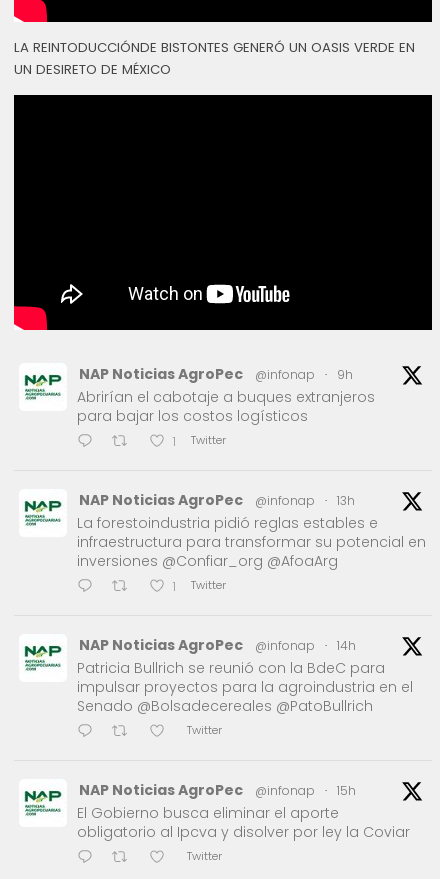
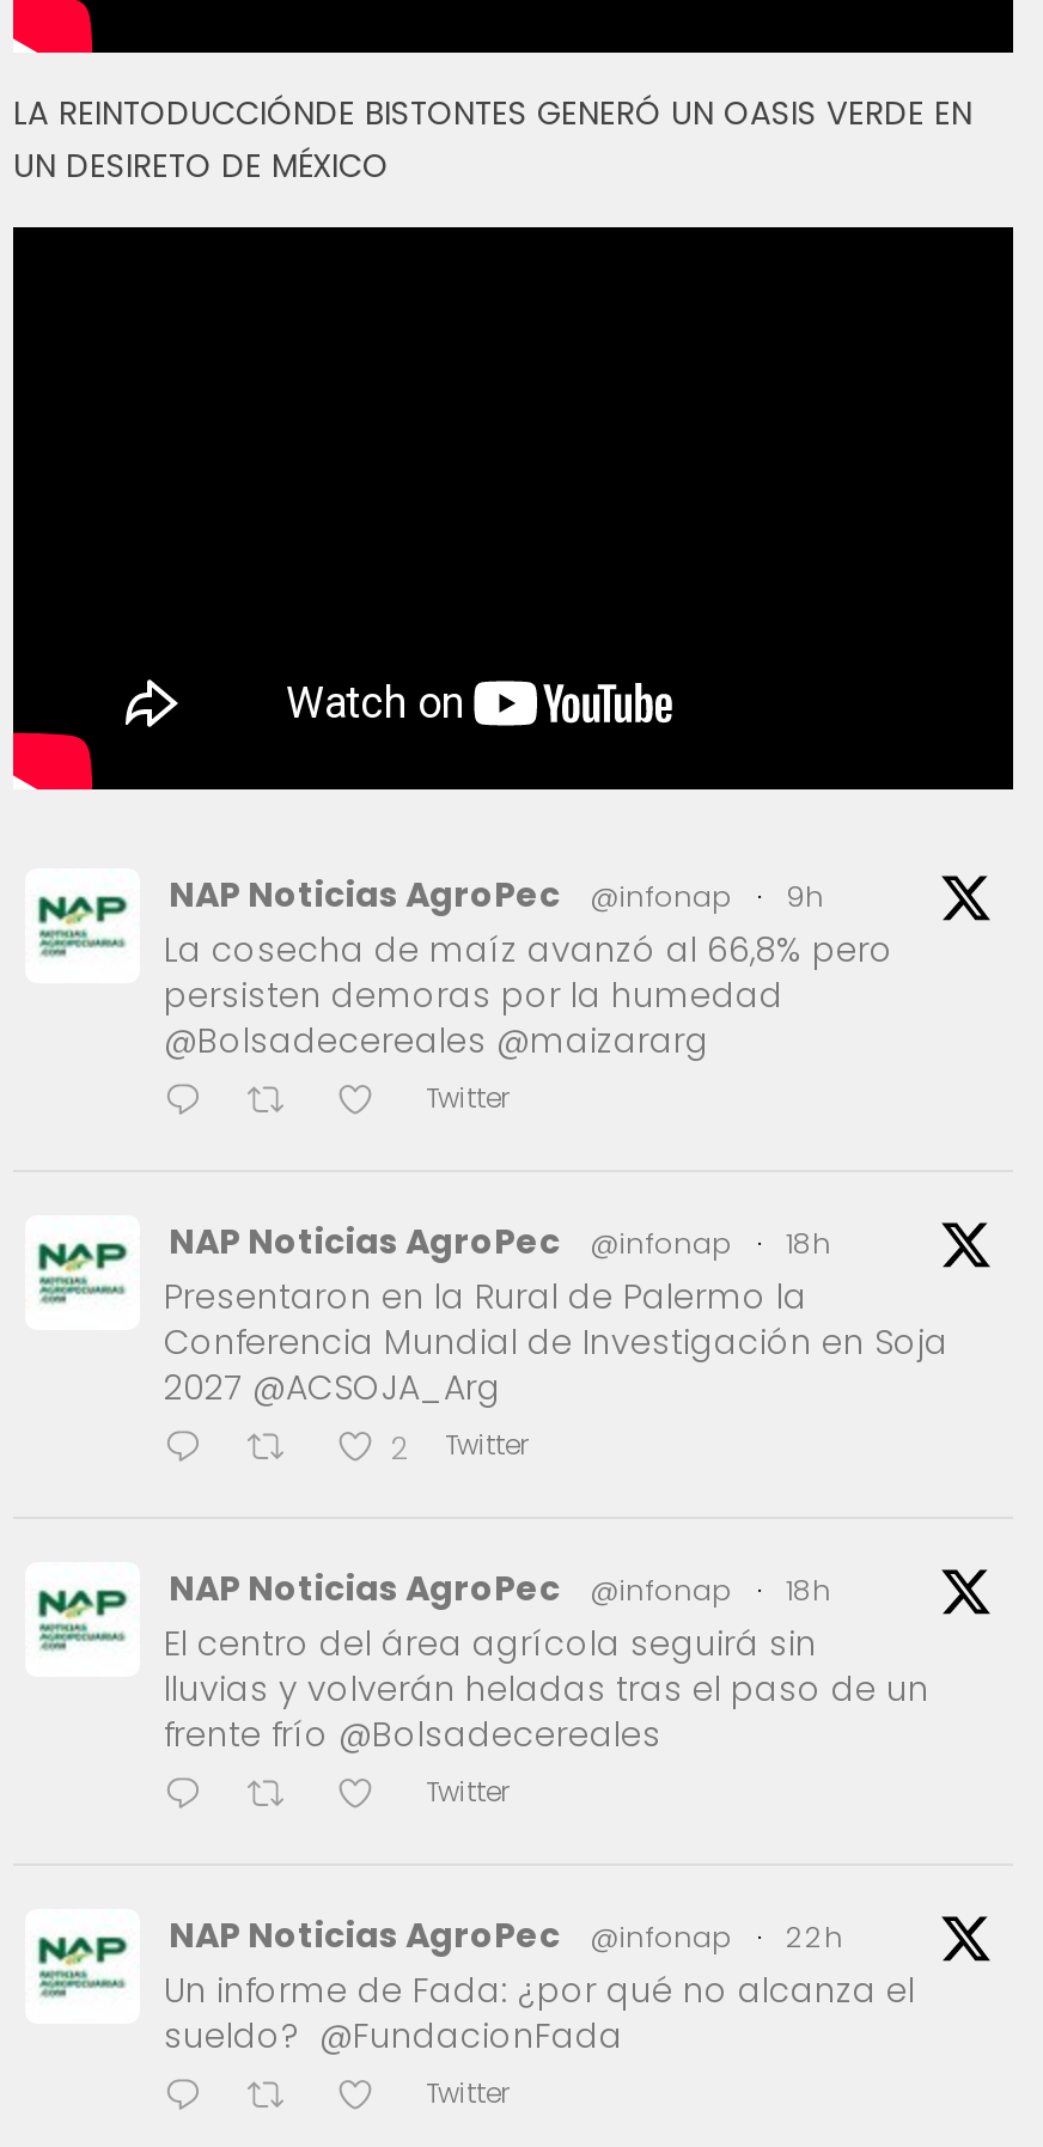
- Abrirían el cabotaje a buques extranjeros
- para bajar los costos logísticos
- 1
+ La cosecha de maíz avanzó al 66,8% pero
+ persisten demoras por la humedad
+ @Bolsadecereales @maizararg

- 13h
- La forestoindustria pidió reglas estables e
- infraestructura para transformar su potencial en
- inversiones @Confiar_org @AfoaArg
- 1
+ 18h
+ Presentaron en la Rural de Palermo la
+ Conferencia Mundial de Investigación en Soja
+ 2027 @ACSOJA_Arg
+ 2

- 14h
- Patricia Bullrich se reunió con la BdeC para
- impulsar proyectos para la agroindustria en el
- Senado @Bolsadecereales @PatoBullrich
+ 18h
+ El centro del área agrícola seguirá sin
+ lluvias y volverán heladas tras el paso de un
+ frente frío @Bolsadecereales

- 15h
- El Gobierno busca eliminar el aporte
- obligatorio al Ipcva y disolver por ley la Coviar
+ 22h
+ Un informe de Fada: ¿por qué no alcanza el
+ sueldo? @FundacionFada
